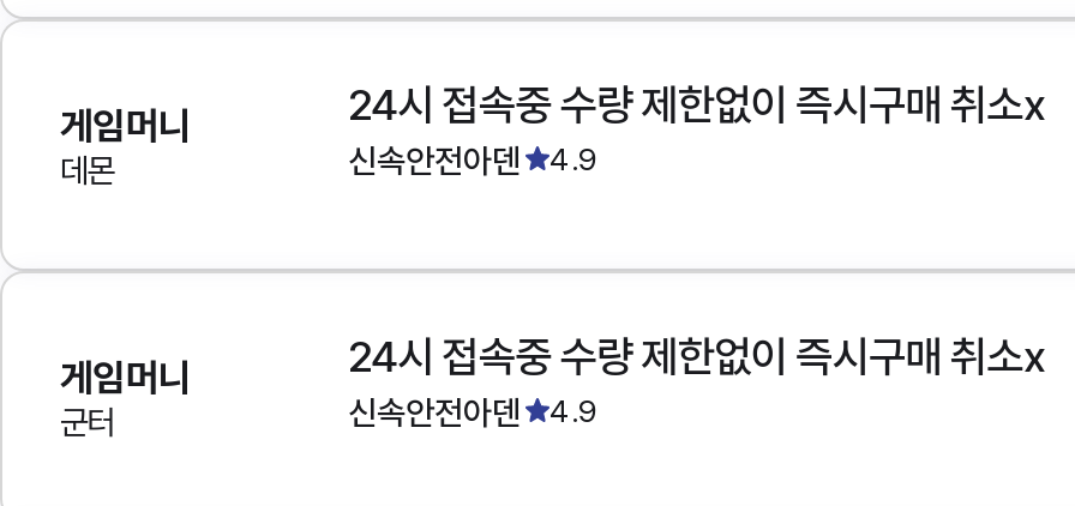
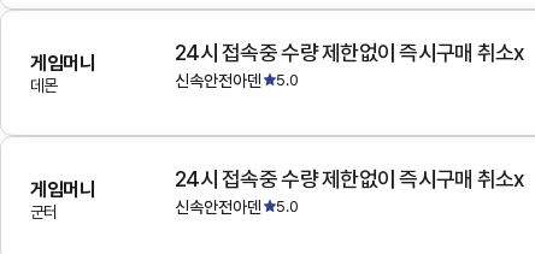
- 신속안전아덴 4.9
+ 신속안전아덴 5.0

- 신속안전아덴 4.9
+ 신속안전아덴 5.0
